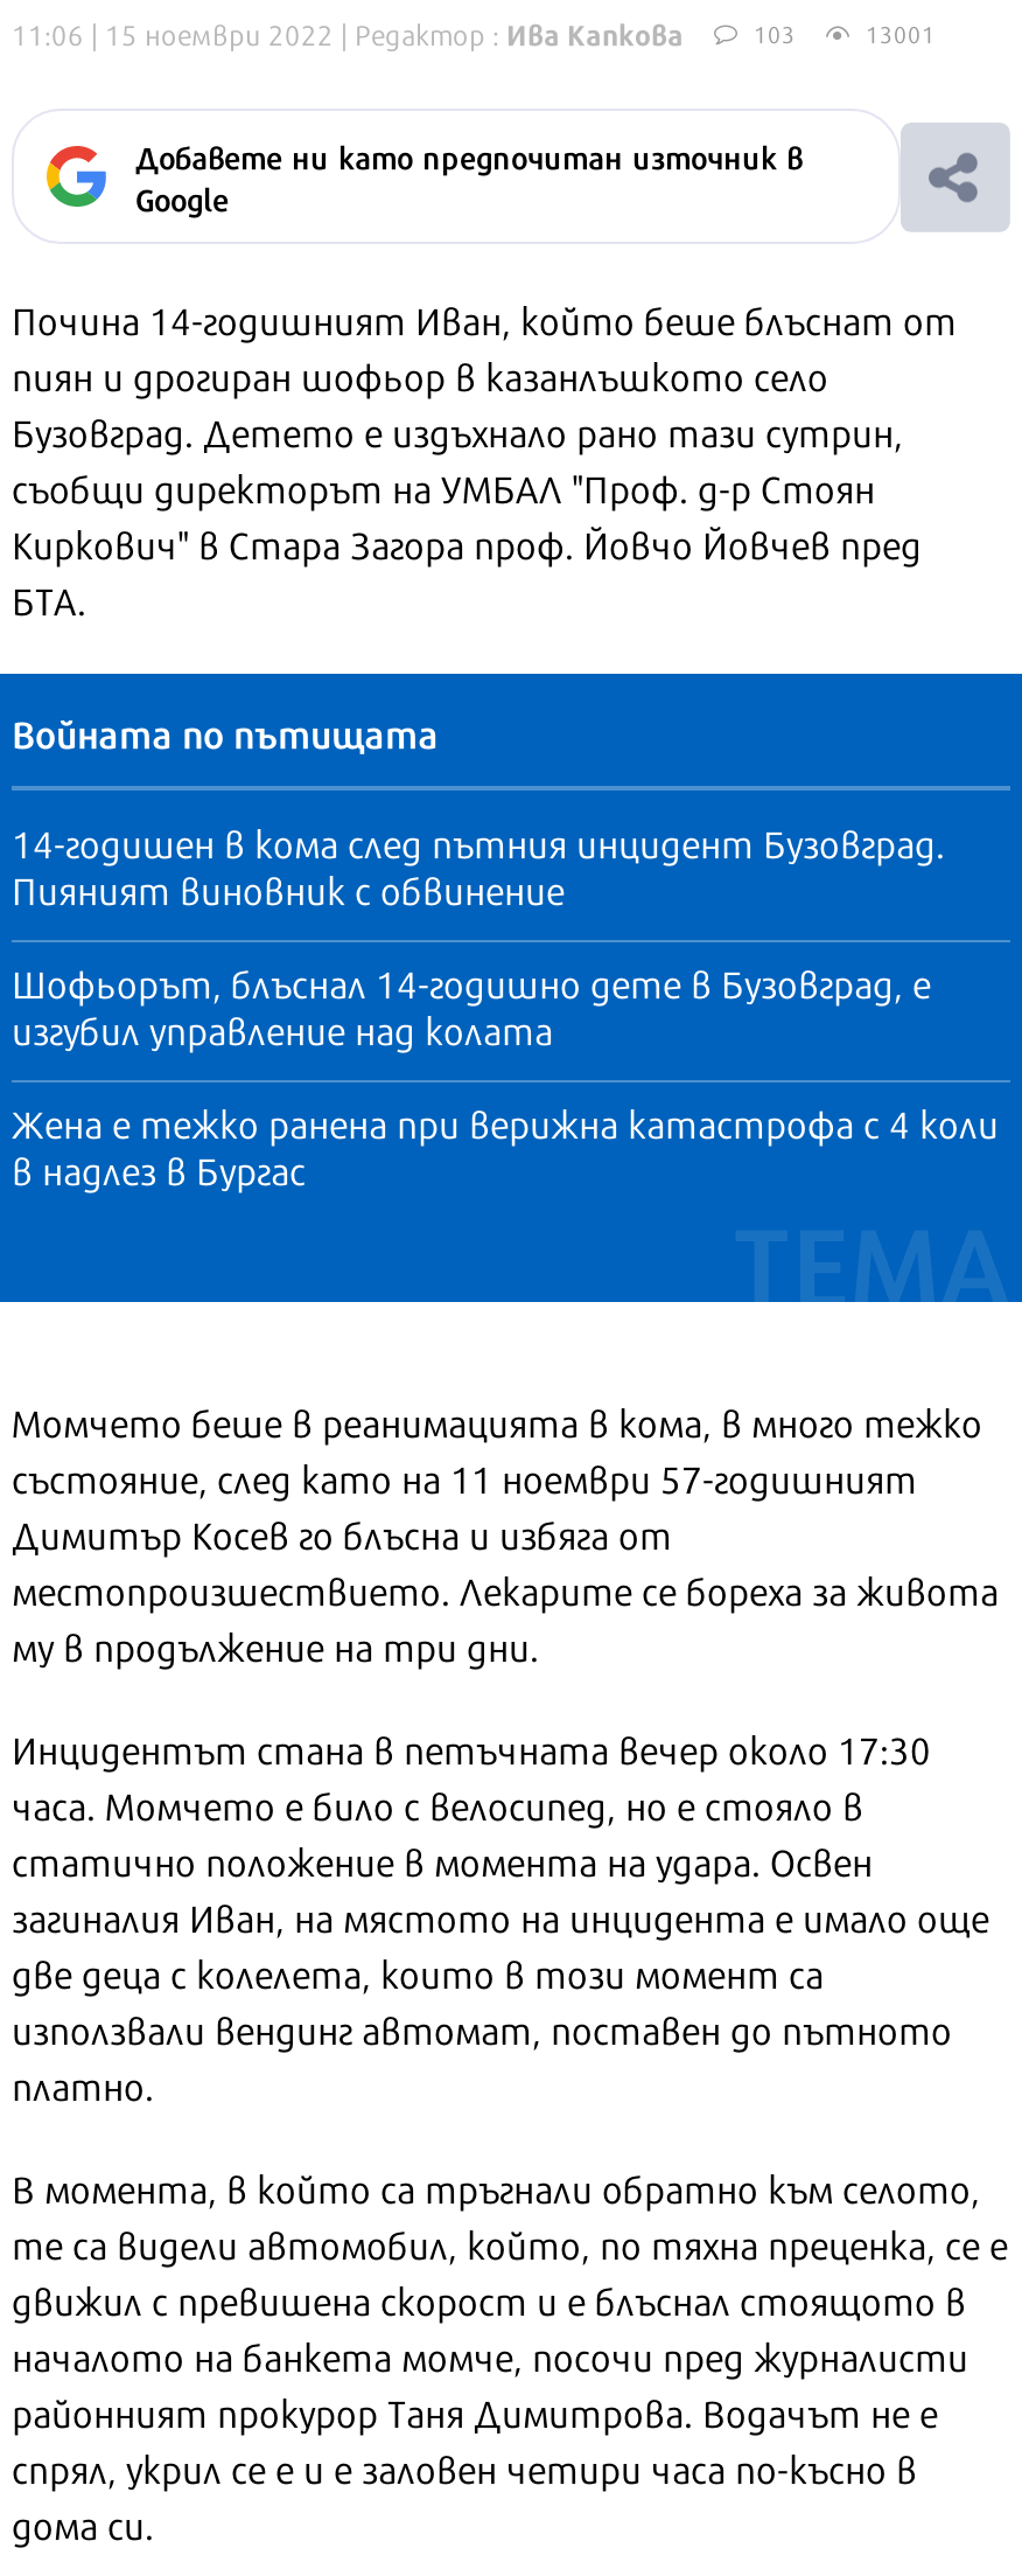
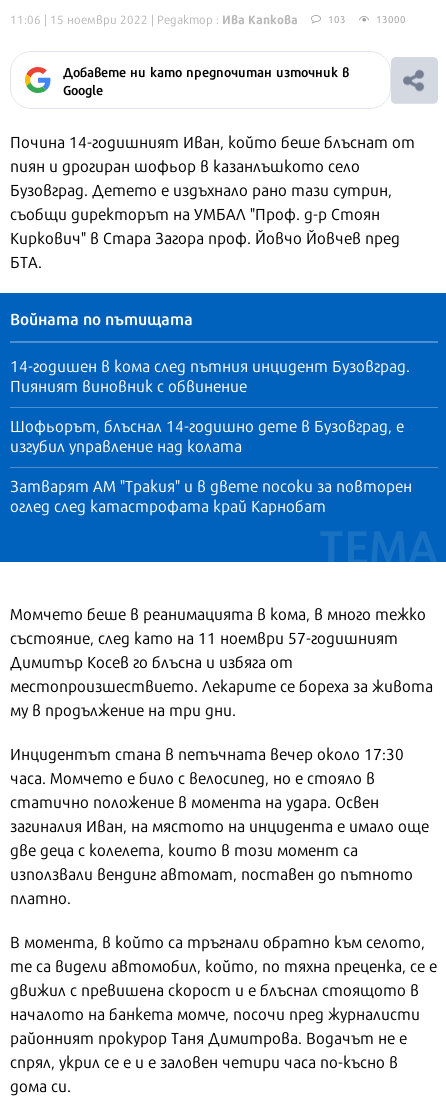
- 13001
+ 13000

- Жена е тежко ранена при верижна катастрофа с 4 коли
- в надлез в Бургас
+ Затварят АМ "Тракия" и в двете посоки за повторен
+ оглед след катастрофата край Карнобат
